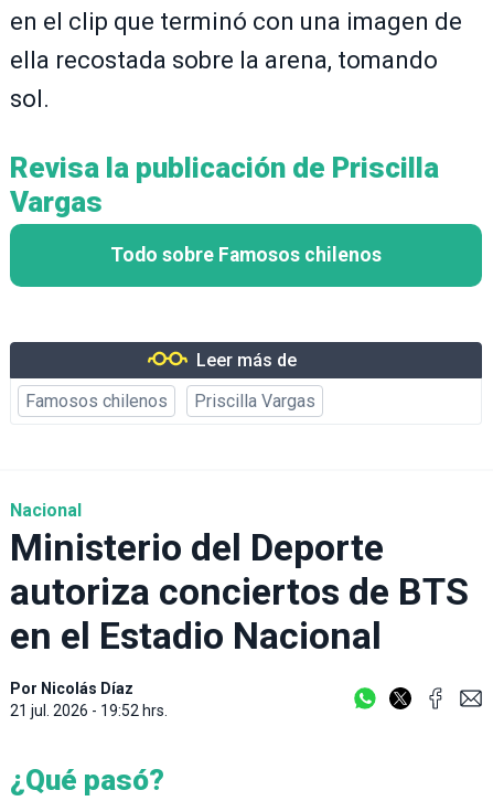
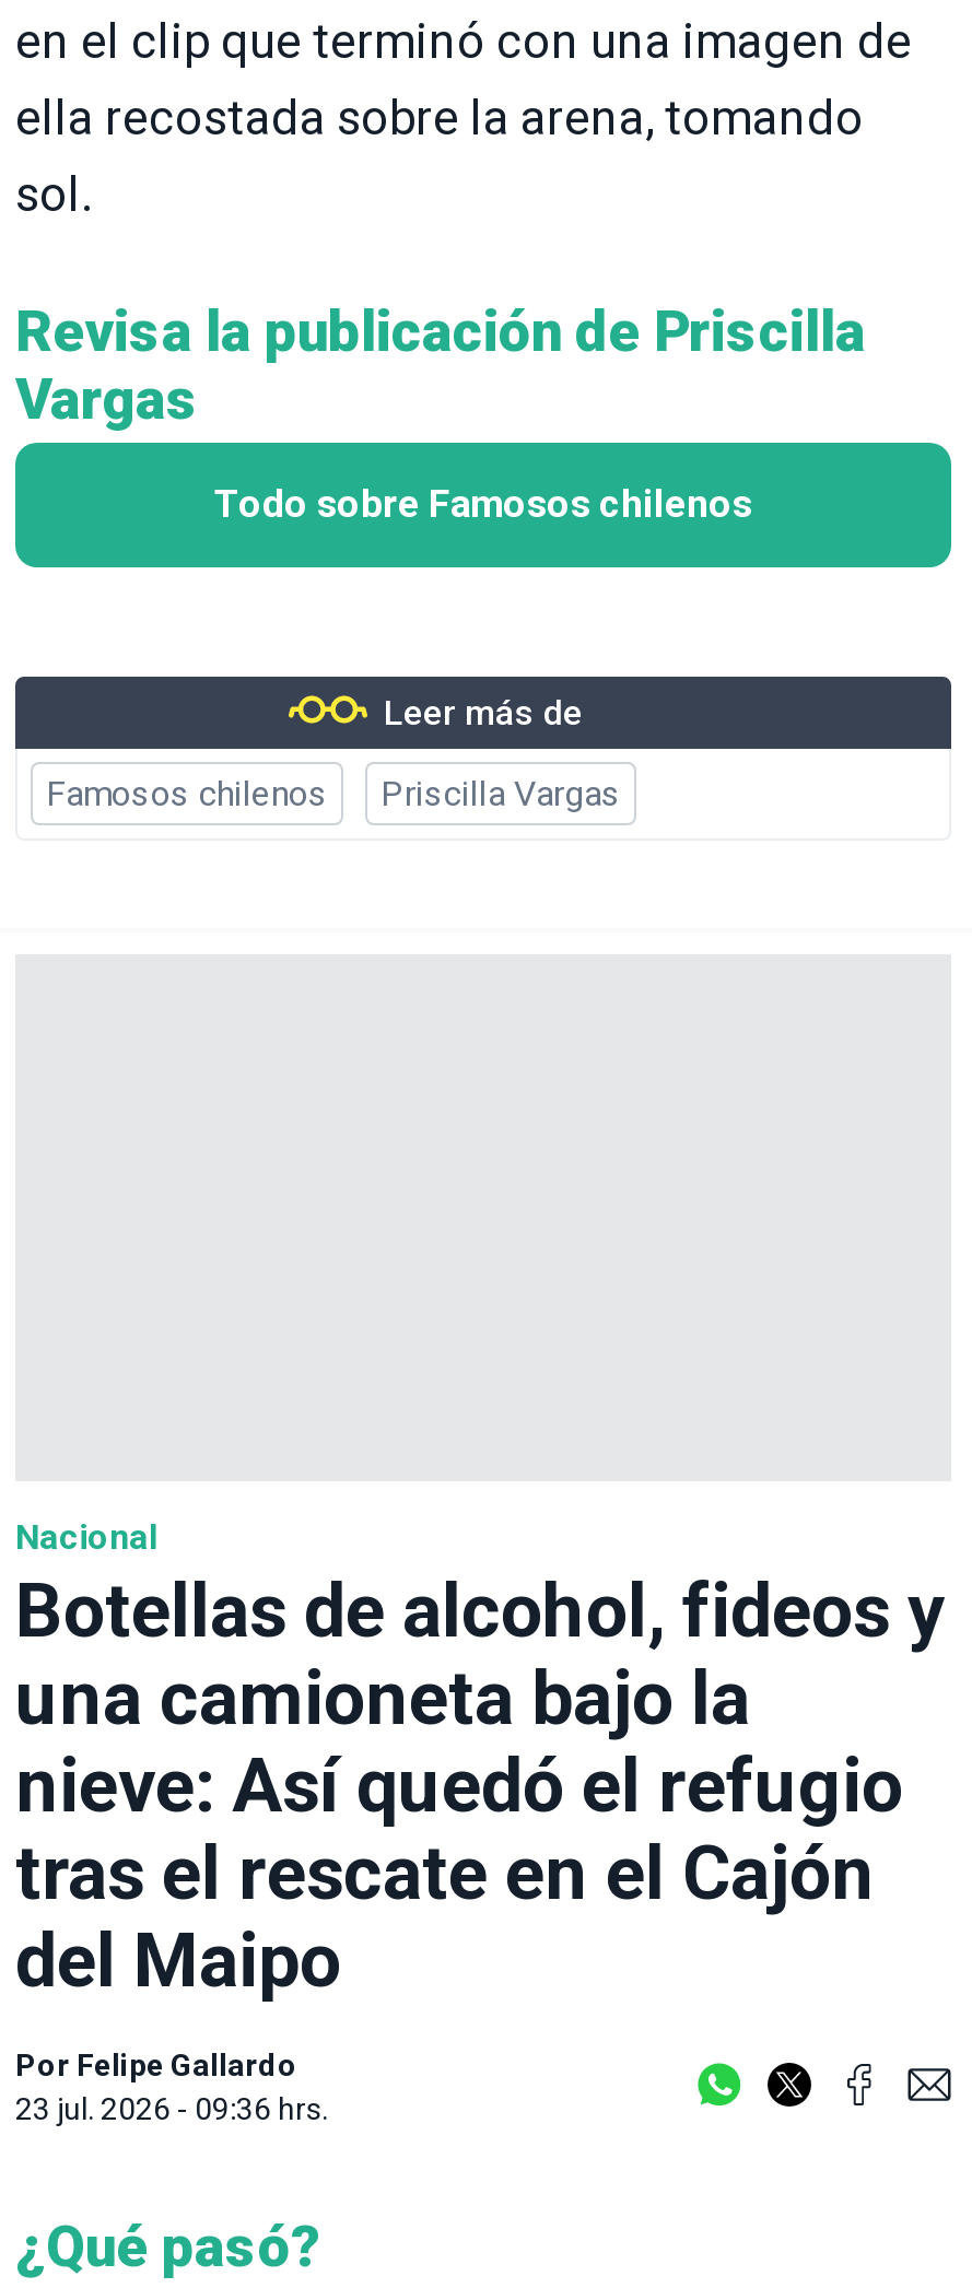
- Ministerio del Deporte
- autoriza conciertos de BTS
- en el Estadio Nacional
+ Botellas de alcohol, fideos y
+ una camioneta bajo la
+ nieve: Así quedó el refugio
+ tras el rescate en el Cajón
+ del Maipo

- Por Nicolás Díaz
- 21 jul. 2026 - 19:52 hrs.
+ Por Felipe Gallardo
+ 23 jul. 2026 - 09:36 hrs.
